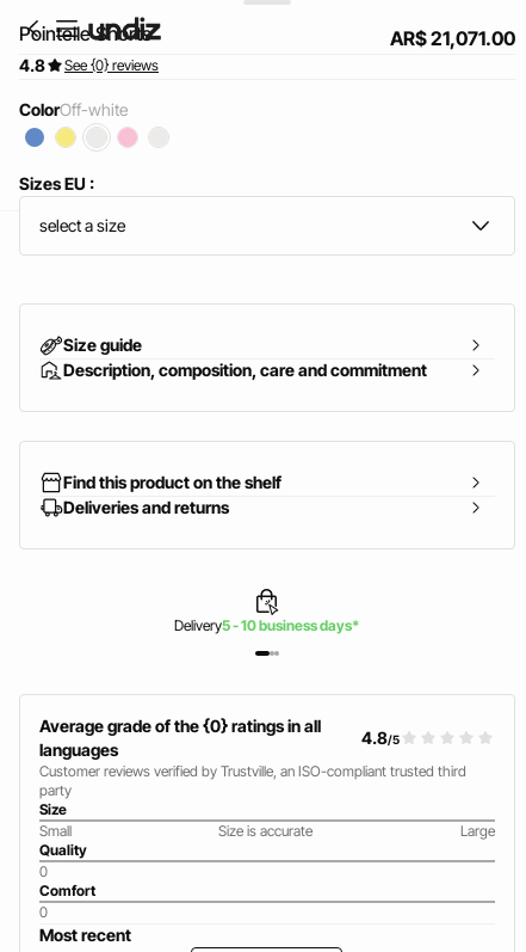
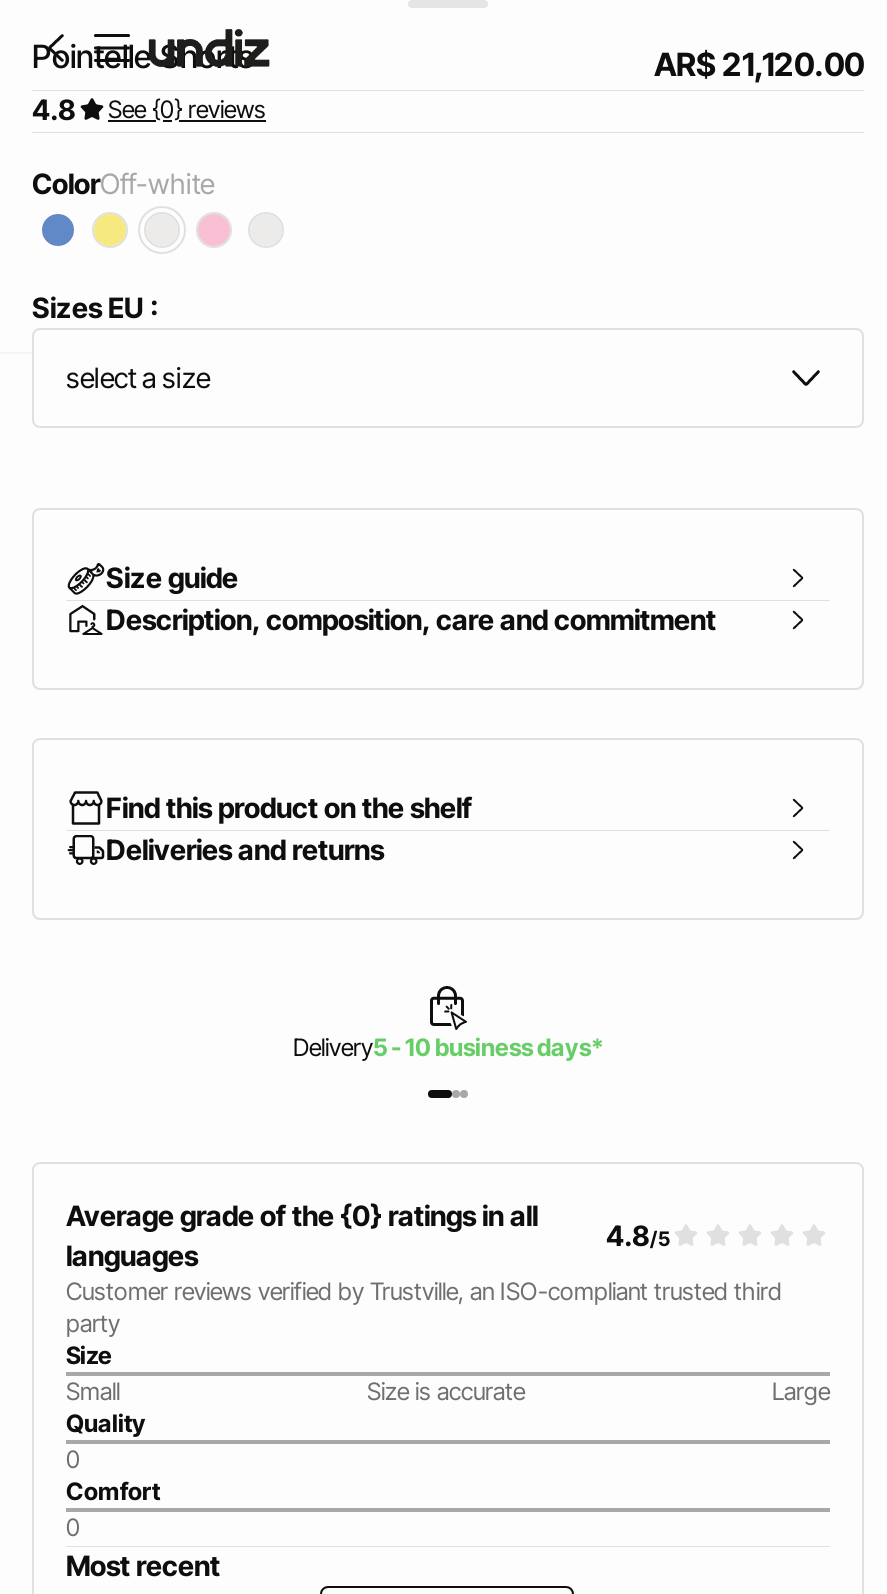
- AR$ 21,071.00
+ AR$ 21,120.00
